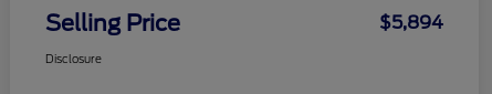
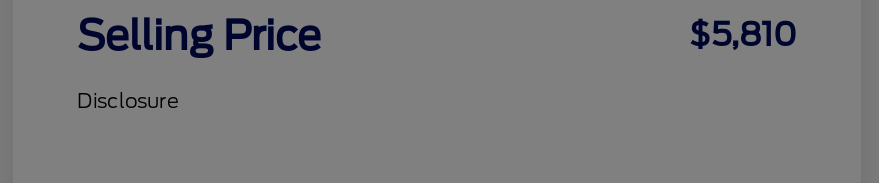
- $5,894
+ $5,810
